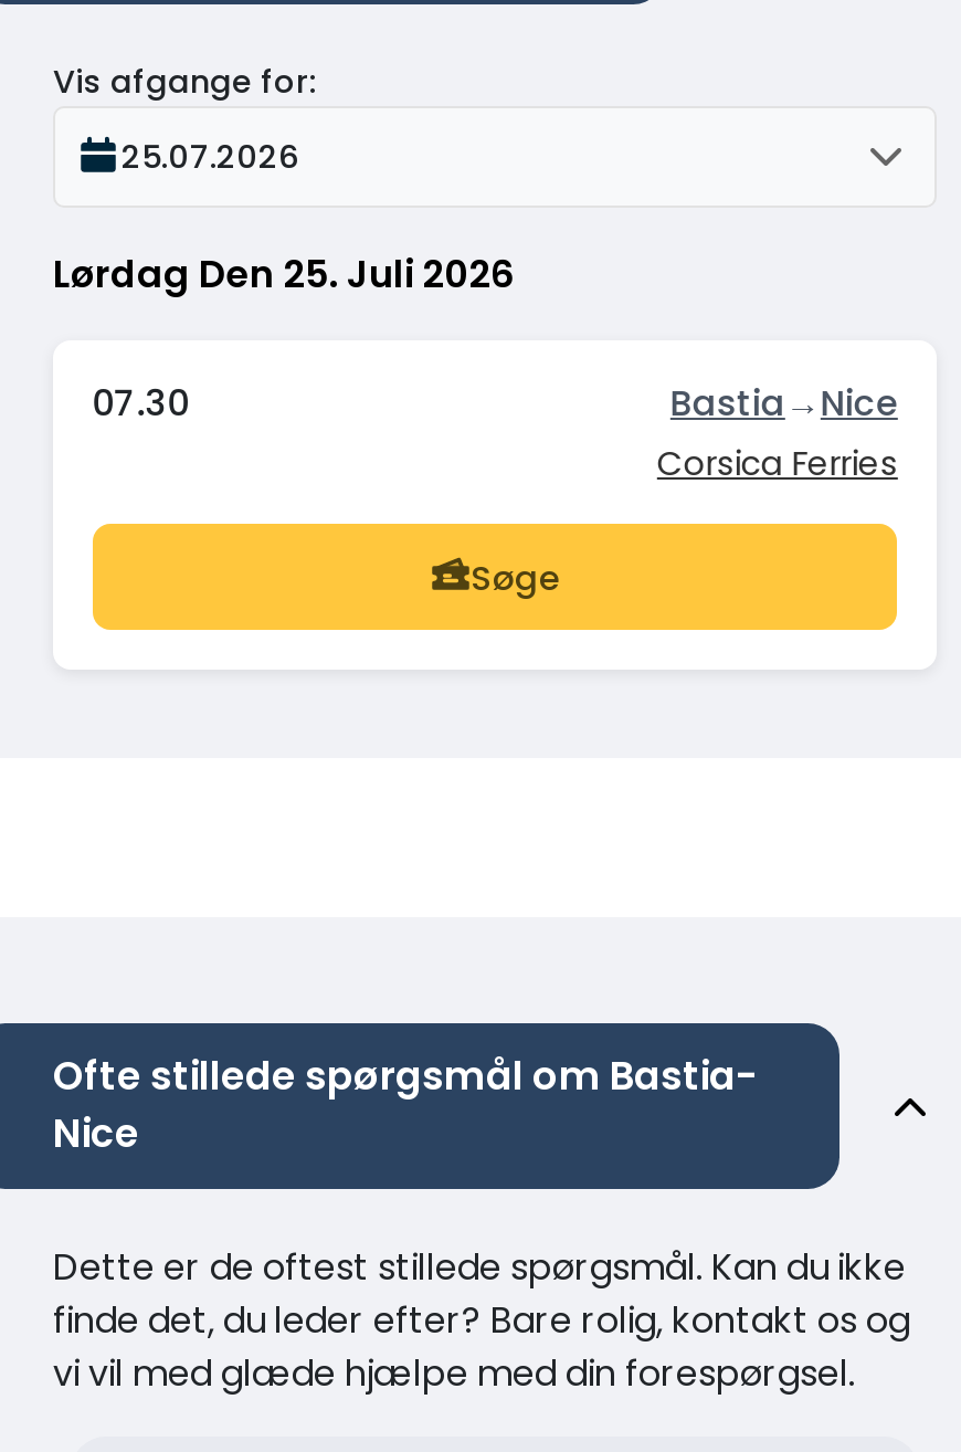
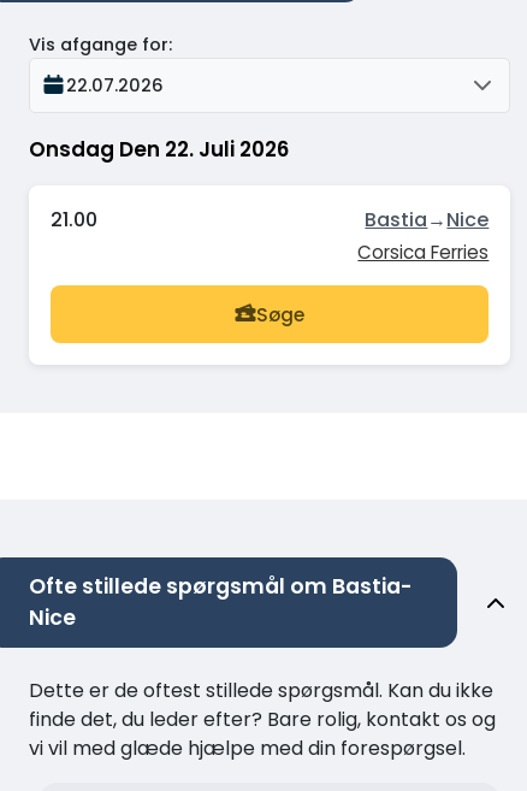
- 25.07.2026
+ 22.07.2026

- Lørdag Den 25. Juli 2026
+ Onsdag Den 22. Juli 2026

- 07.30
+ 21.00
